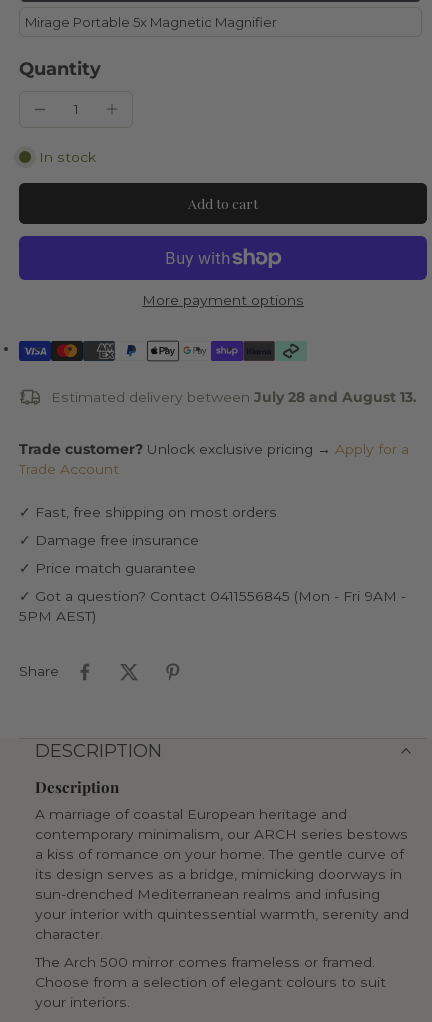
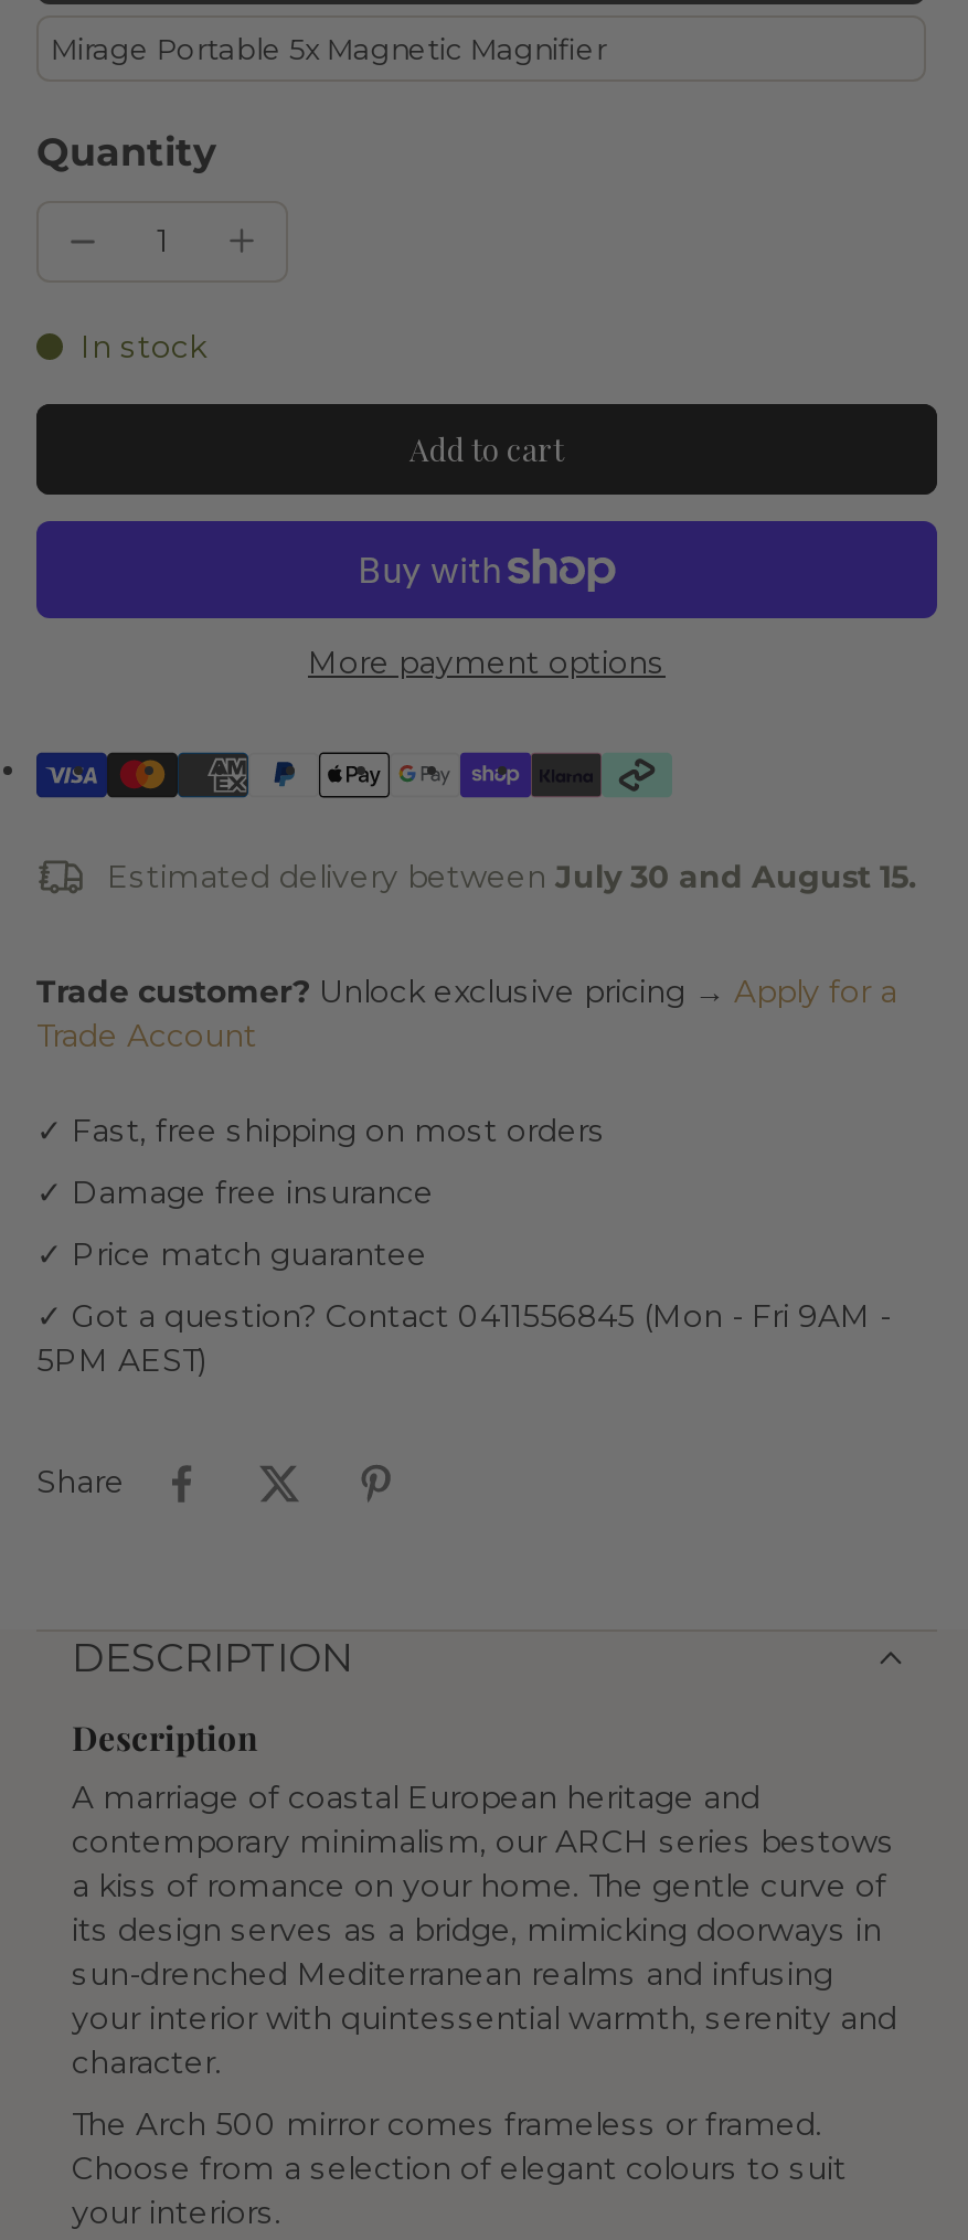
- Estimated delivery between July 28 and August 13.
+ Estimated delivery between July 30 and August 15.
